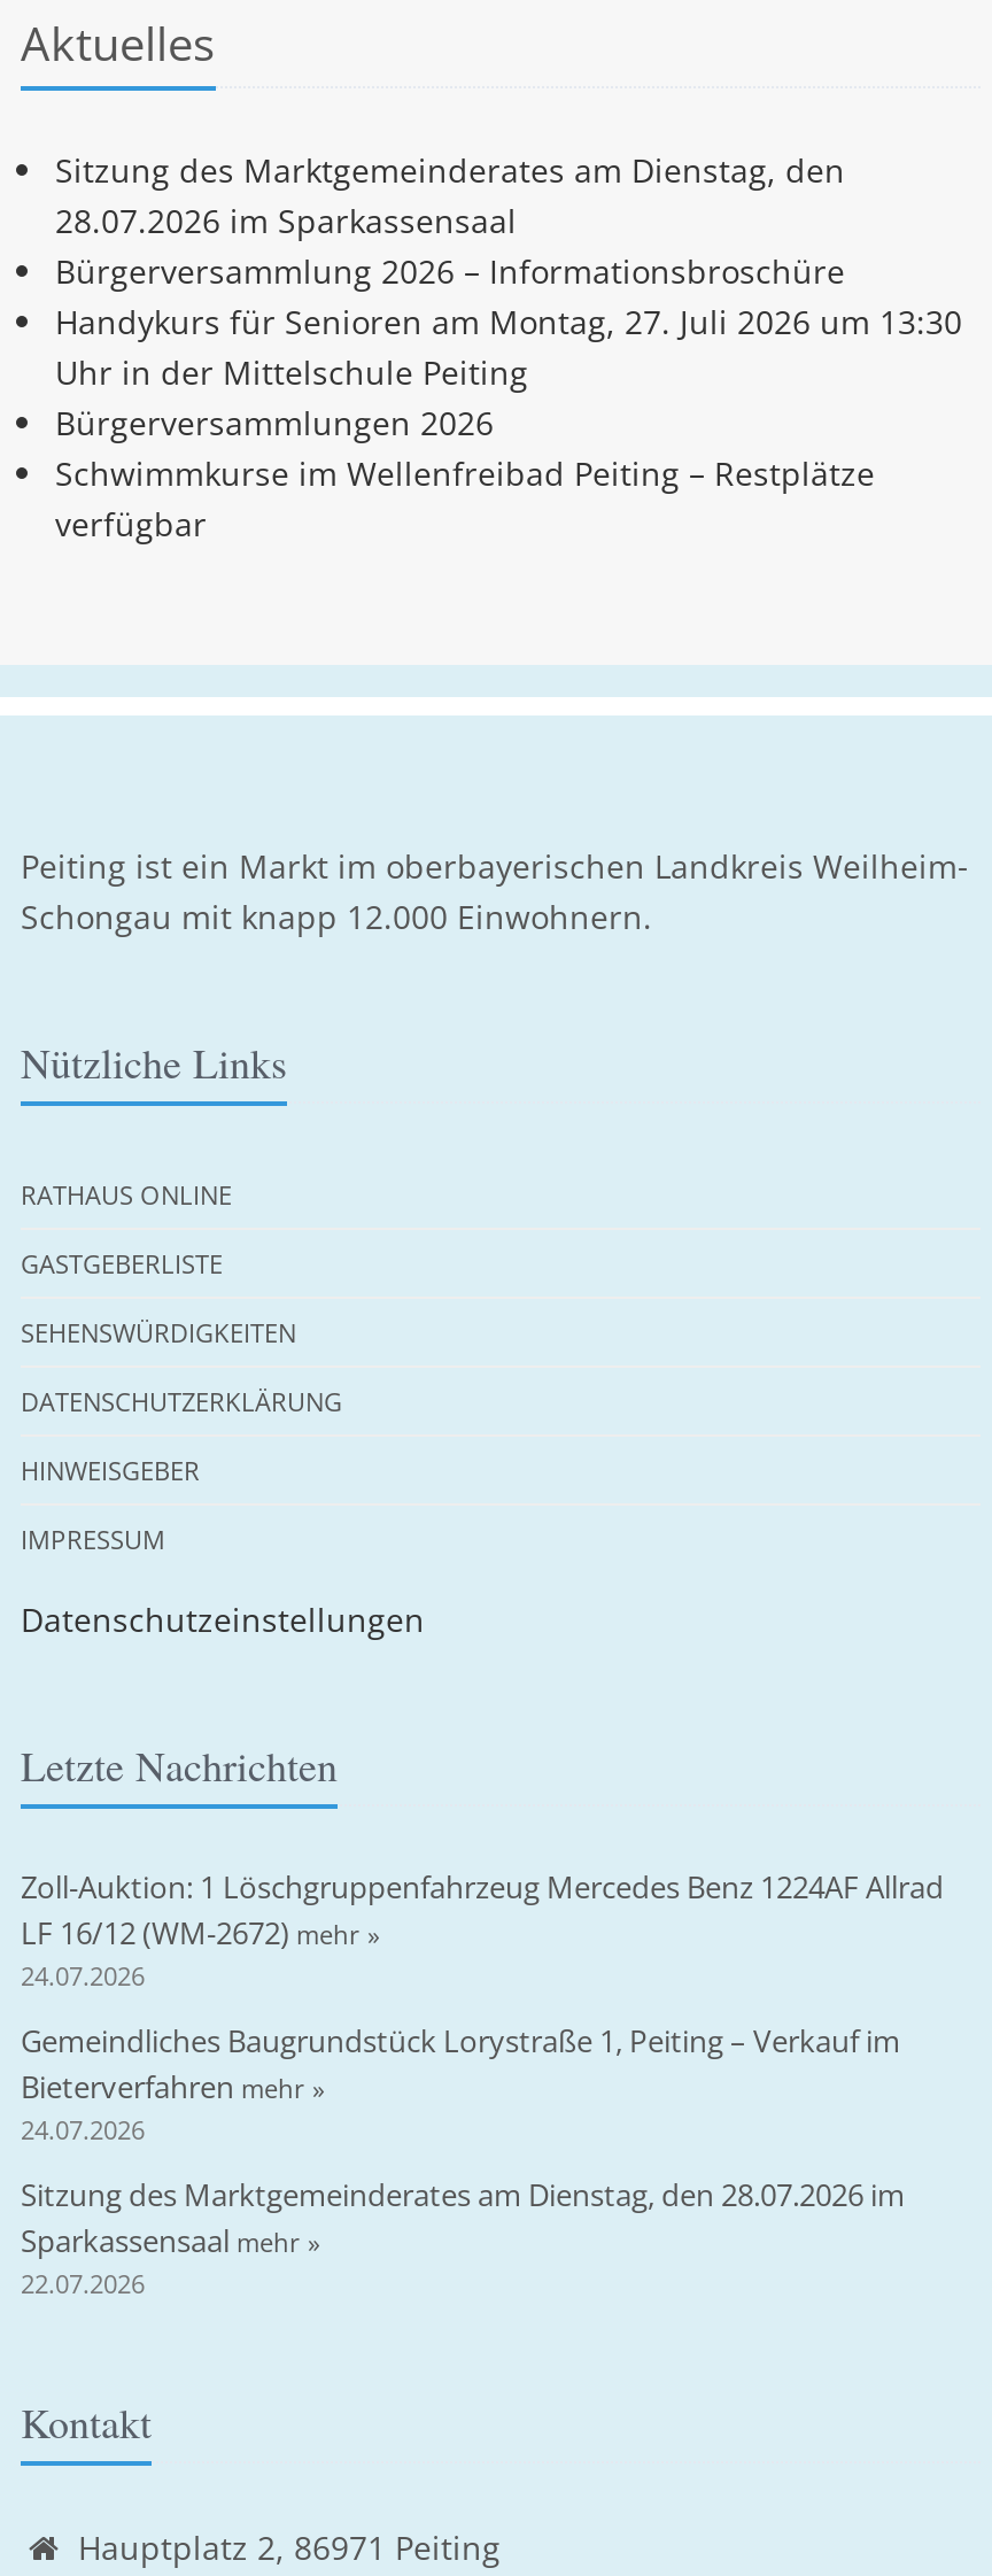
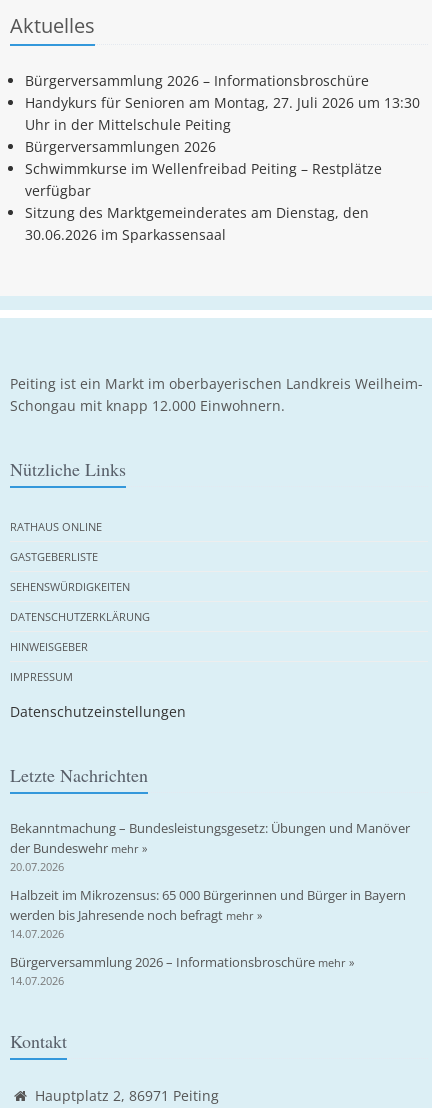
moved down: Sitzung des Marktgemeinderates am Dienstag, den

- 28.07.2026 im Sparkassensaal

moved up: Bürgerversammlung 2026 – Informationsbroschüre | Handykurs für Senioren am Montag, 27. Juli 2026 um 13:30 | Uhr in der Mittelschule Peiting | Bürgerversammlungen 2026 | Schwimmkurse im Wellenfreibad Peiting – Restplätze | verfügbar

+ 30.06.2026 im Sparkassensaal

- Zoll-Auktion: 1 Löschgruppenfahrzeug Mercedes Benz 1224AF Allrad
- LF 16/12 (WM-2672) mehr »
- 24.07.2026
+ Bekanntmachung – Bundesleistungsgesetz: Übungen und Manöver
+ der Bundeswehr mehr »
+ 20.07.2026

- Gemeindliches Baugrundstück Lorystraße 1, Peiting – Verkauf im
- Bieterverfahren mehr »
- 24.07.2026
+ Halbzeit im Mikrozensus: 65 000 Bürgerinnen und Bürger in Bayern
+ werden bis Jahresende noch befragt mehr »
+ 14.07.2026

- Sitzung des Marktgemeinderates am Dienstag, den 28.07.2026 im
- Sparkassensaal mehr »
- 22.07.2026
+ Bürgerversammlung 2026 – Informationsbroschüre mehr »
+ 14.07.2026
